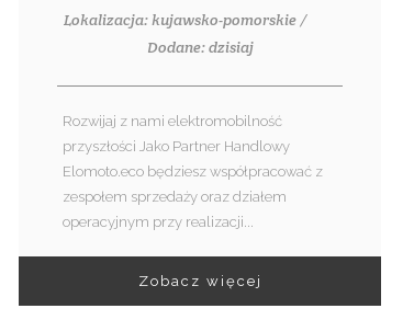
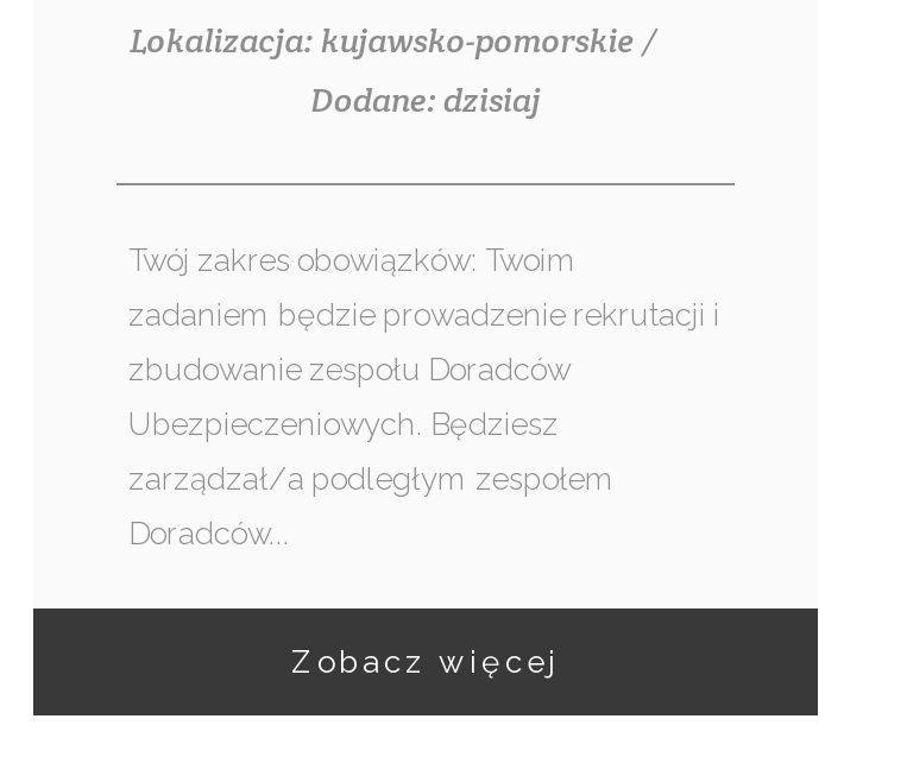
- Rozwijaj z nami elektromobilność
- przyszłości Jako Partner Handlowy
- Elomoto.eco będziesz współpracować z
- zespołem sprzedaży oraz działem
- operacyjnym przy realizacji...
+ Twój zakres obowiązków: Twoim
+ zadaniem będzie prowadzenie rekrutacji i
+ zbudowanie zespołu Doradców
+ Ubezpieczeniowych. Będziesz
+ zarządzał/a podległym zespołem
+ Doradców...
